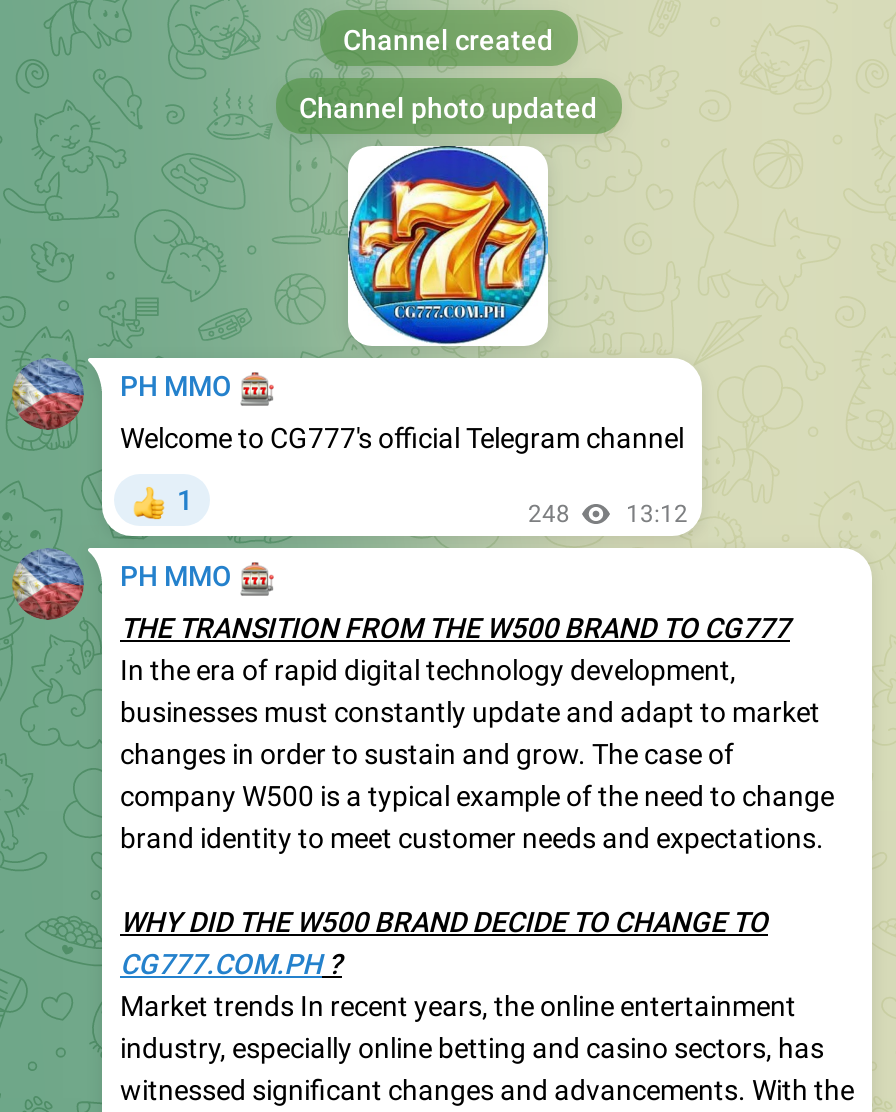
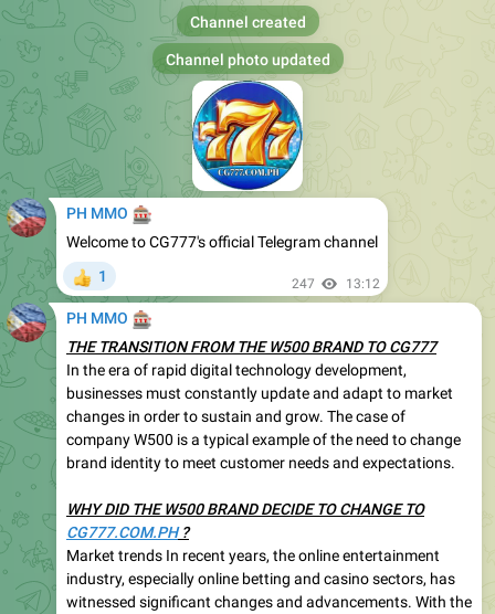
- 248 13:12
+ 247 13:12
